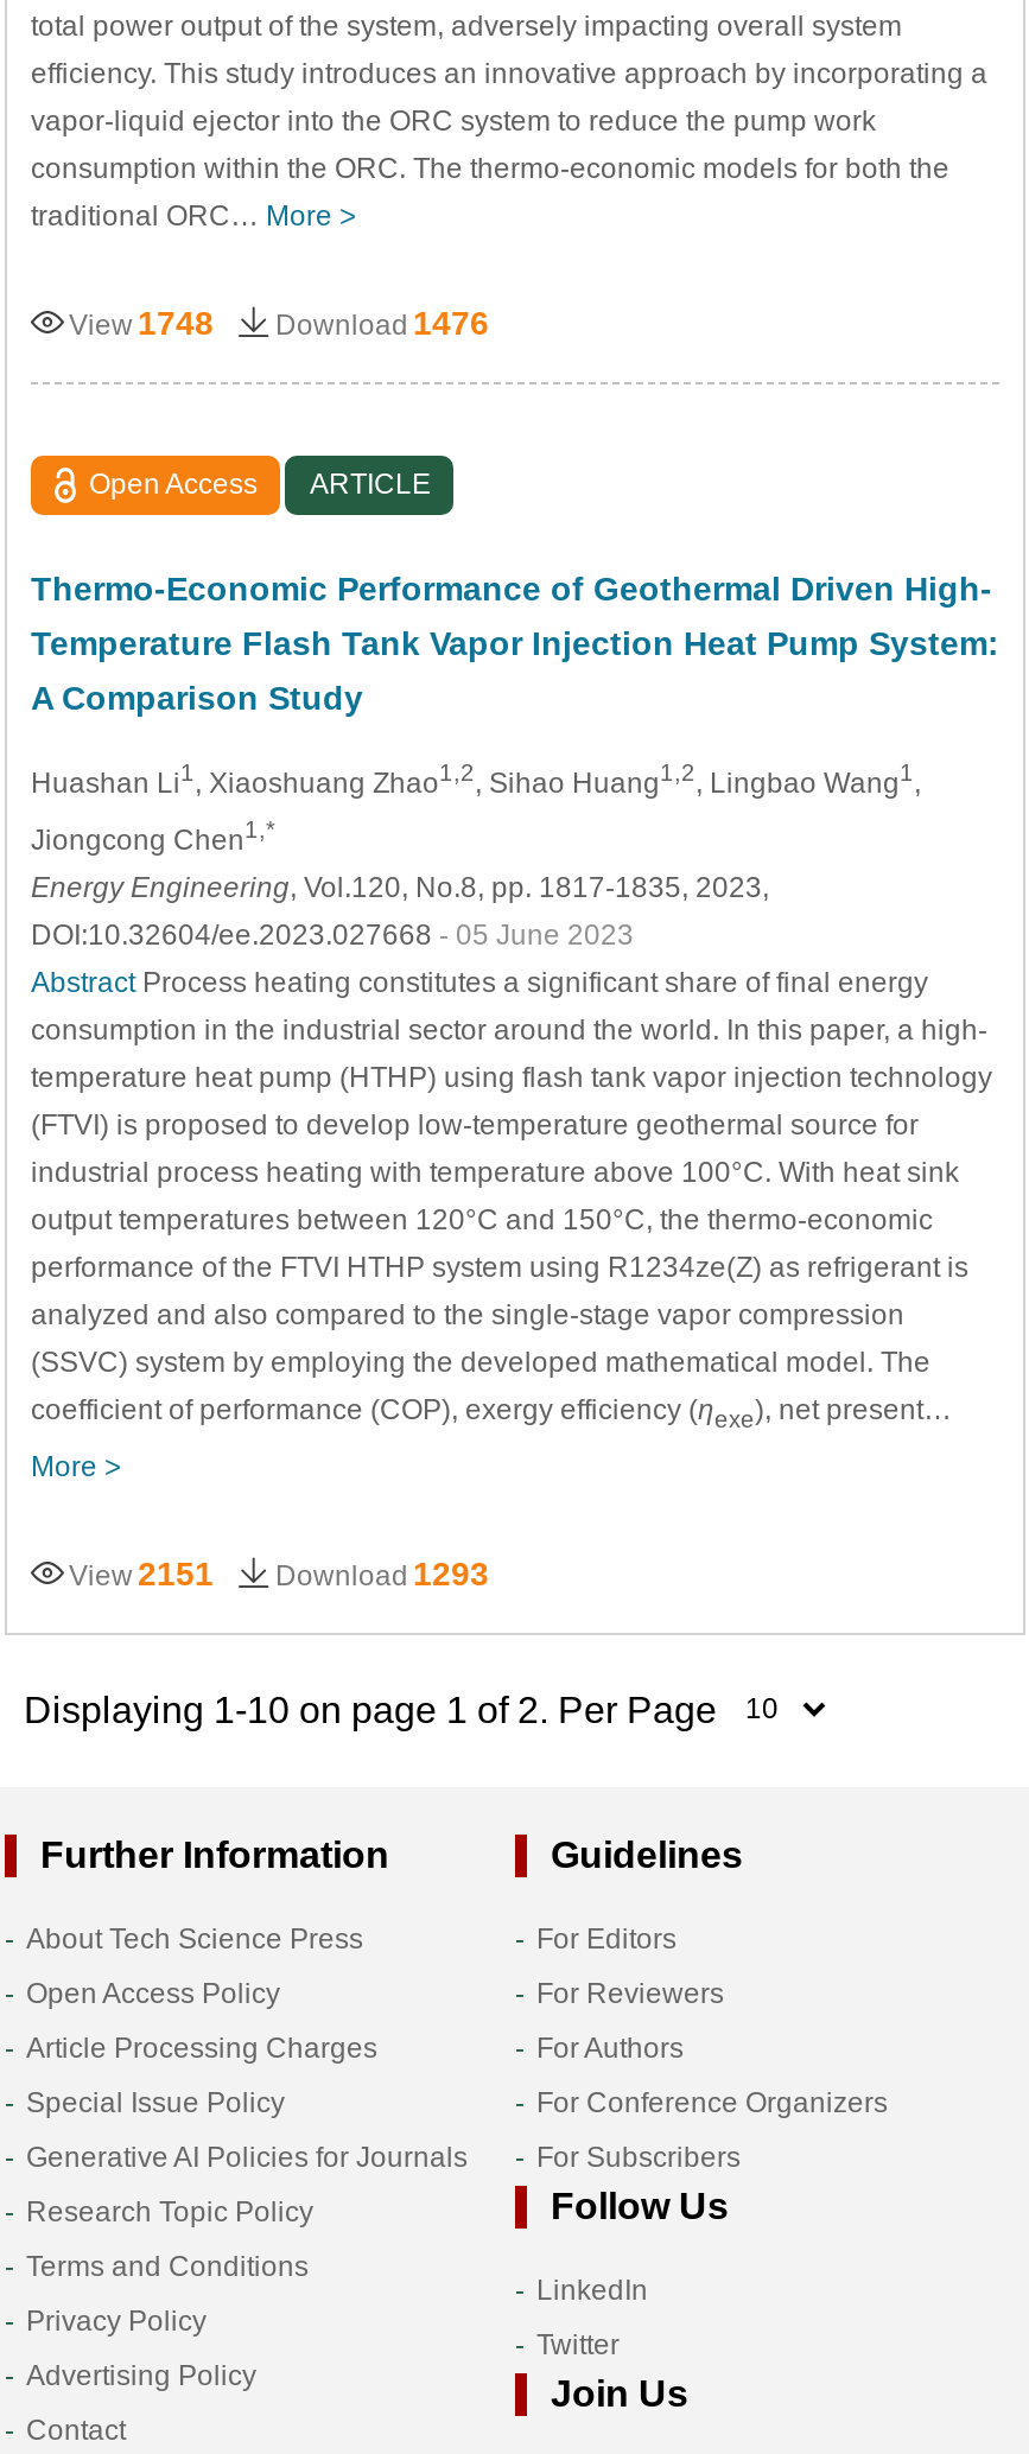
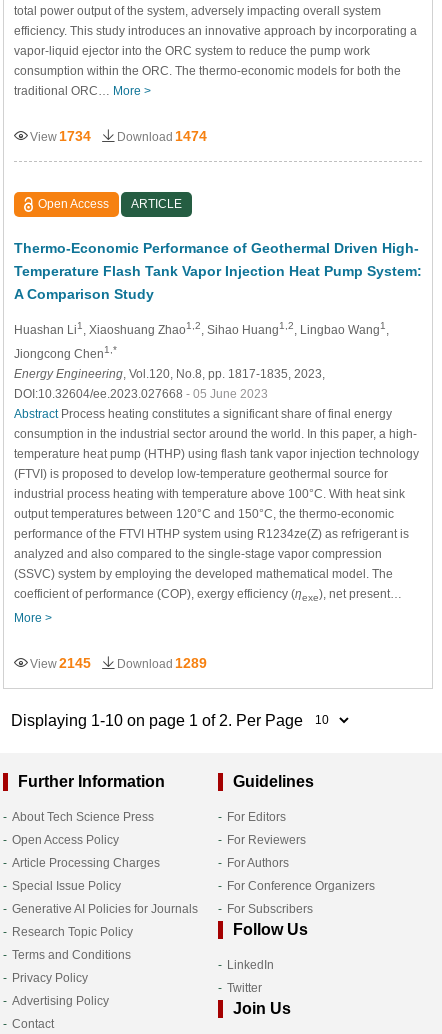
- View 1748
+ View 1734

- Download 1476
+ Download 1474

- View 2151
+ View 2145

- Download 1293
+ Download 1289
